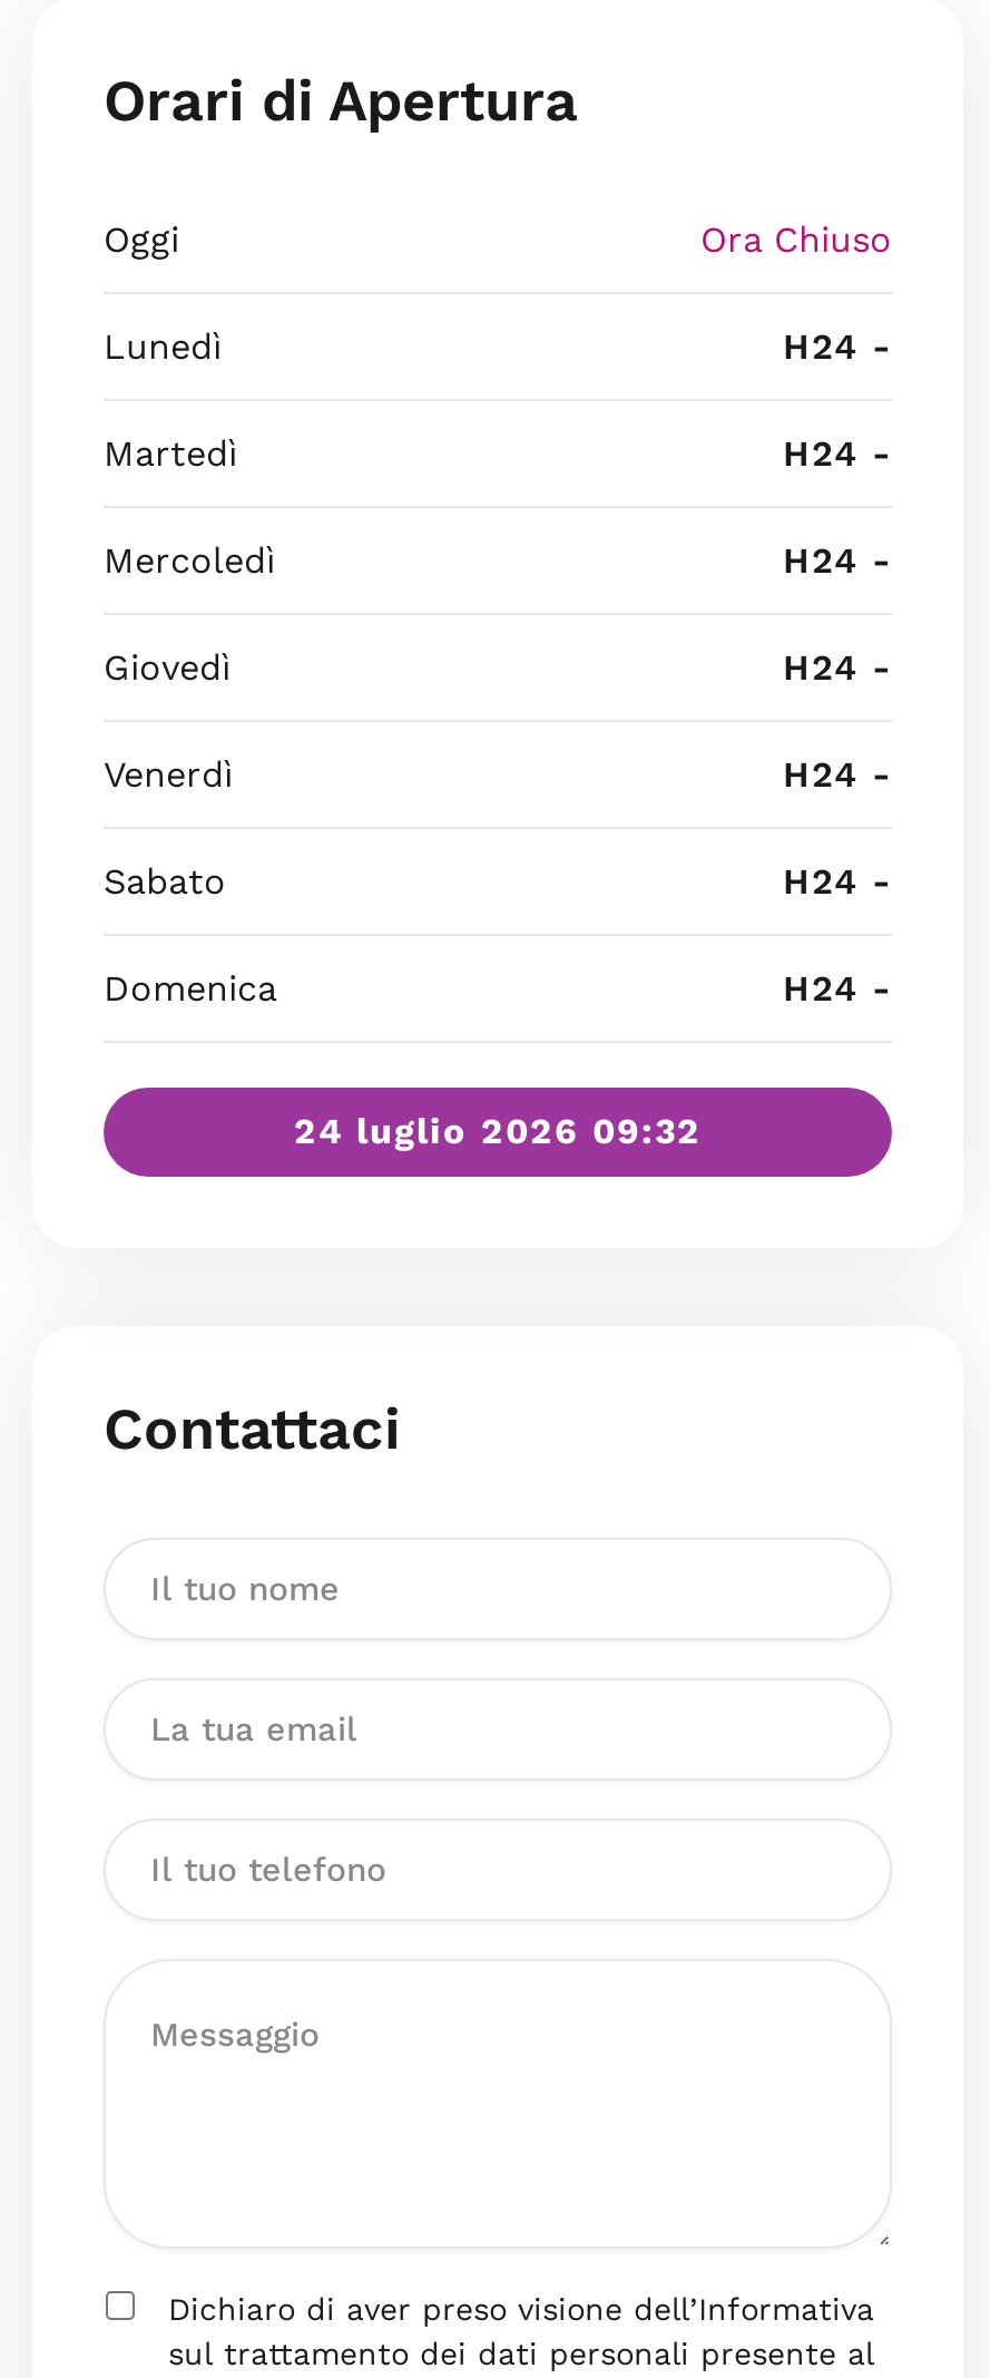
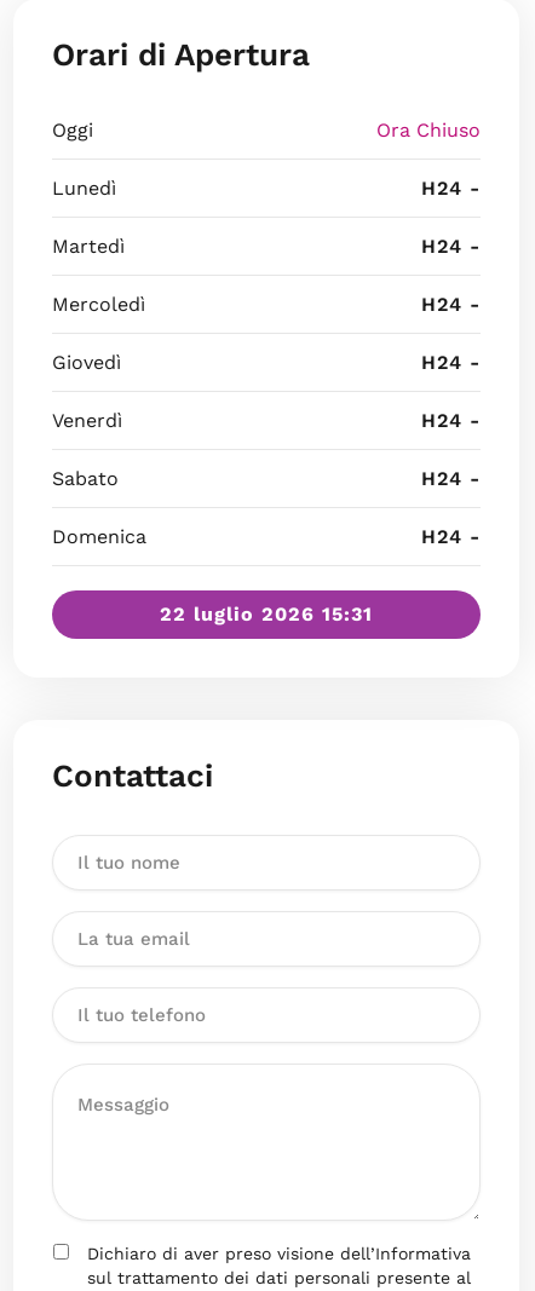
- 24 luglio 2026 09:32
+ 22 luglio 2026 15:31
